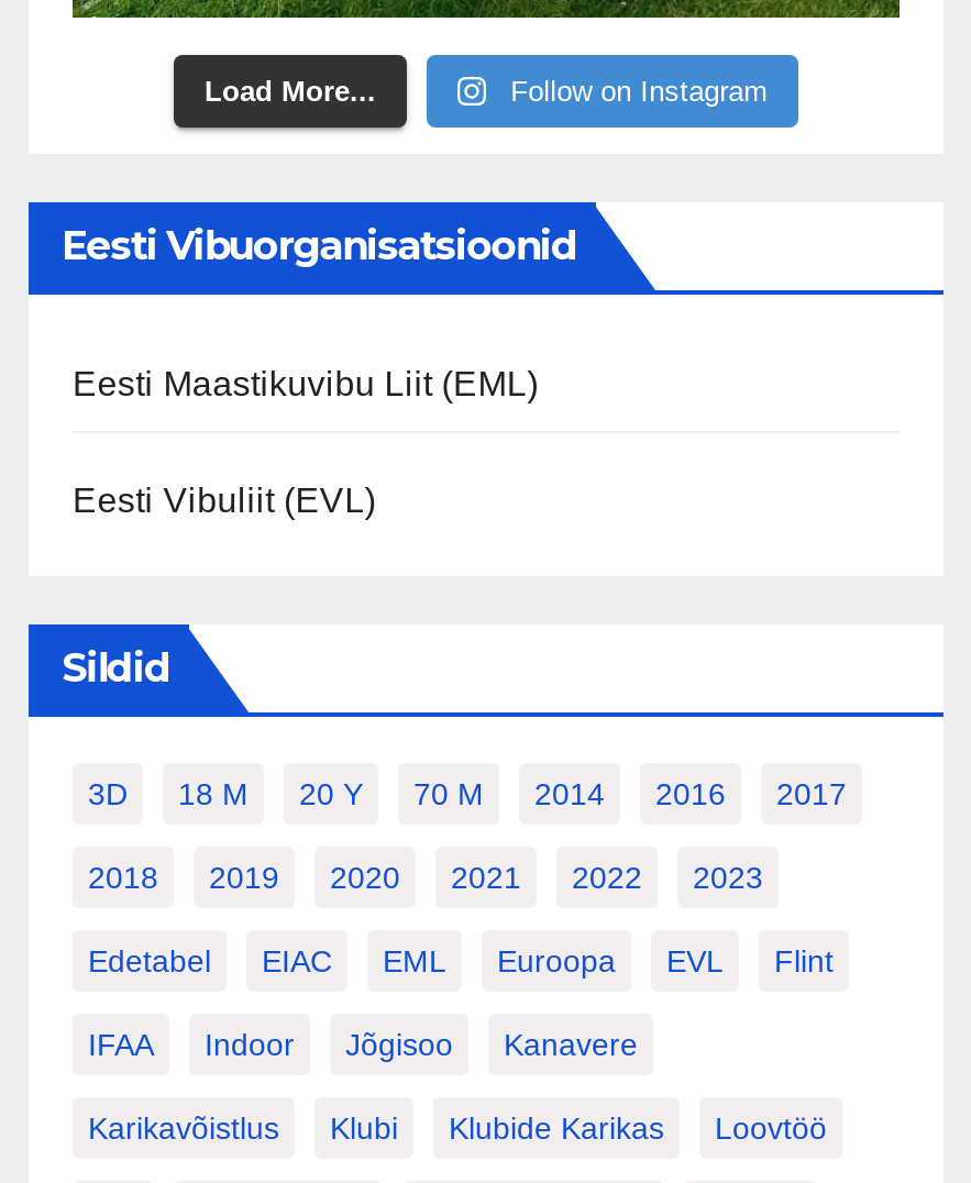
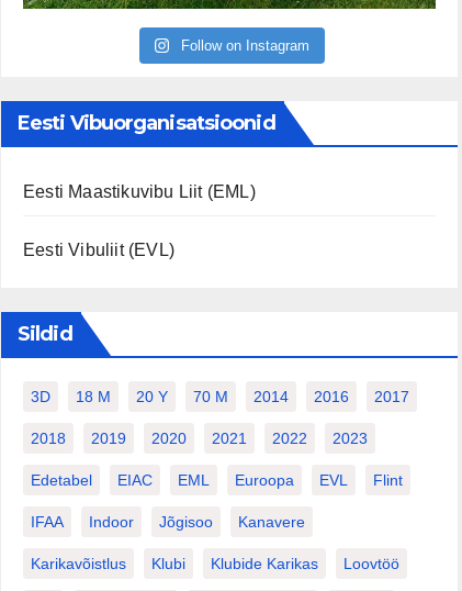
- Load More...
